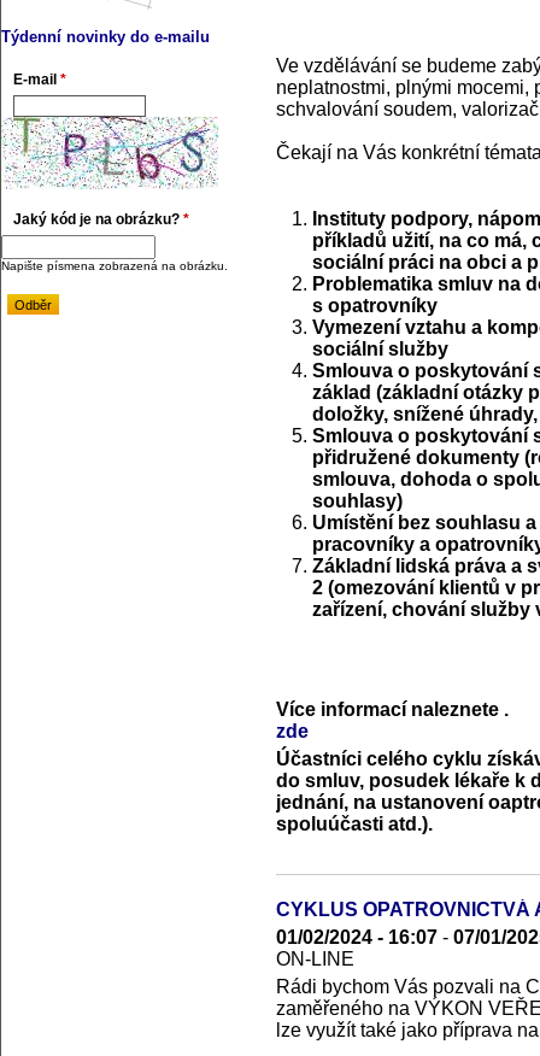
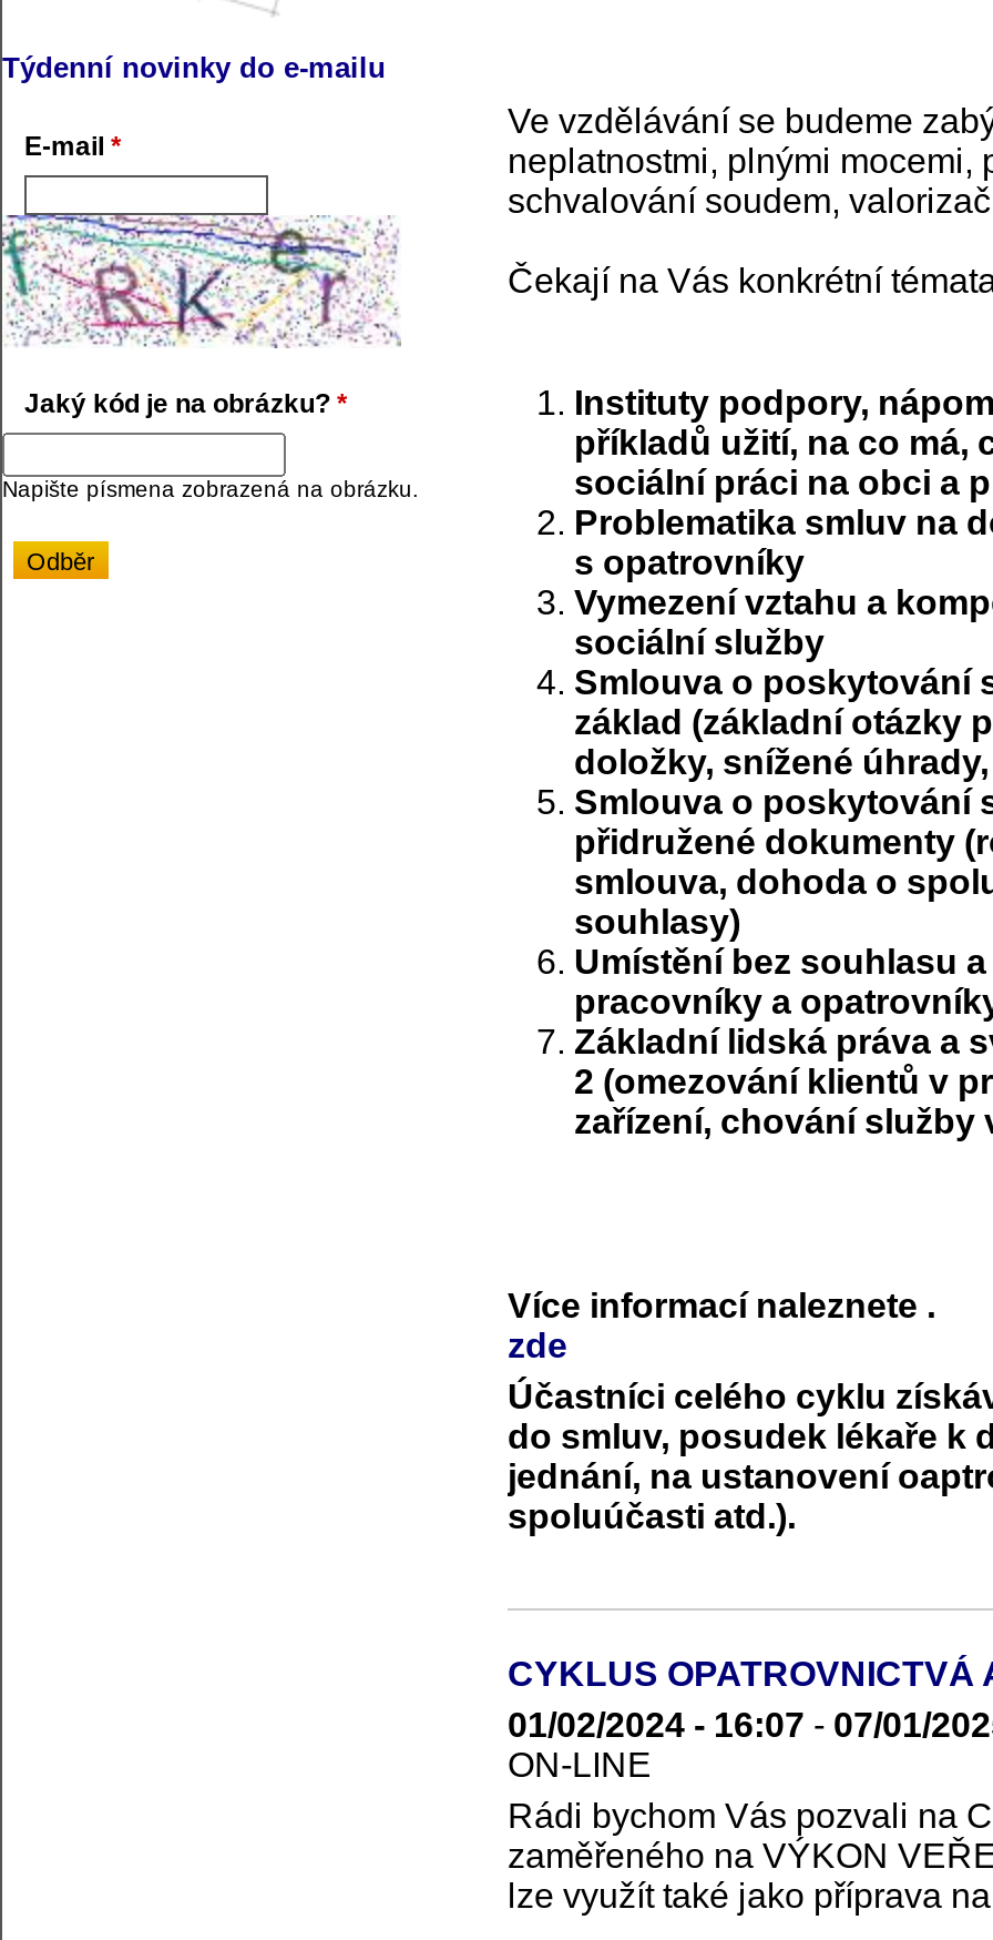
- [image]
+ [image]
